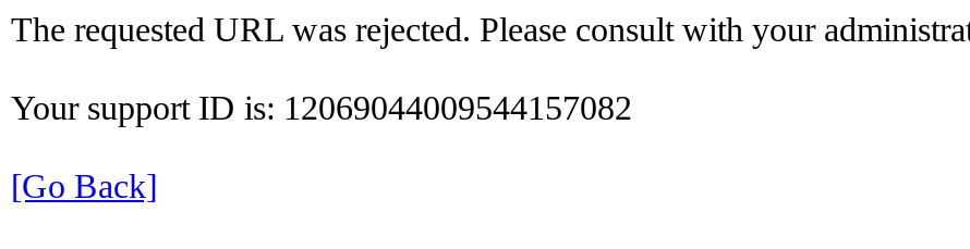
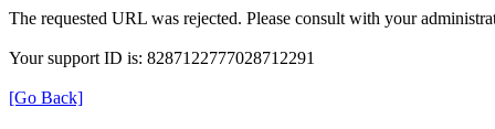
- Your support ID is: 12069044009544157082
+ Your support ID is: 8287122777028712291
